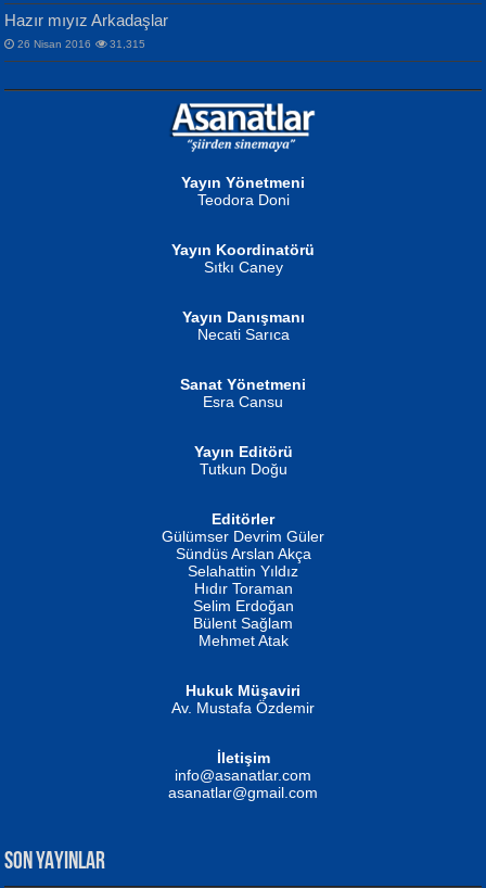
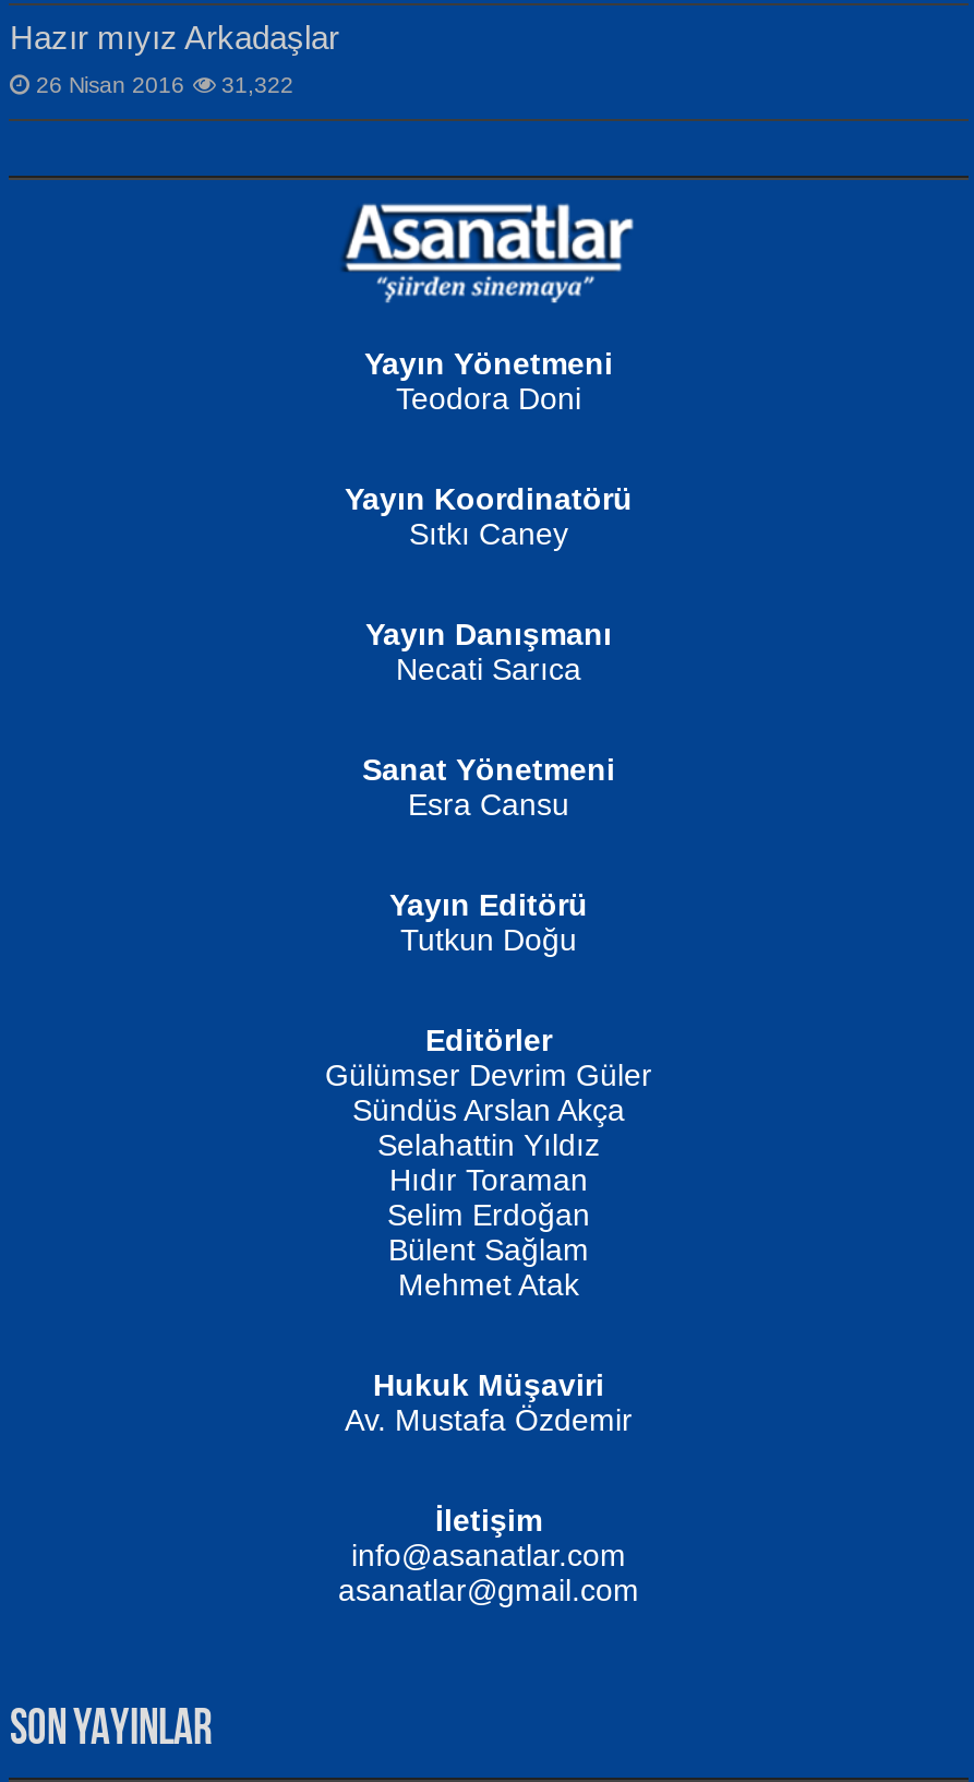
- 26 Nisan 2016 31,315
+ 26 Nisan 2016 31,322
